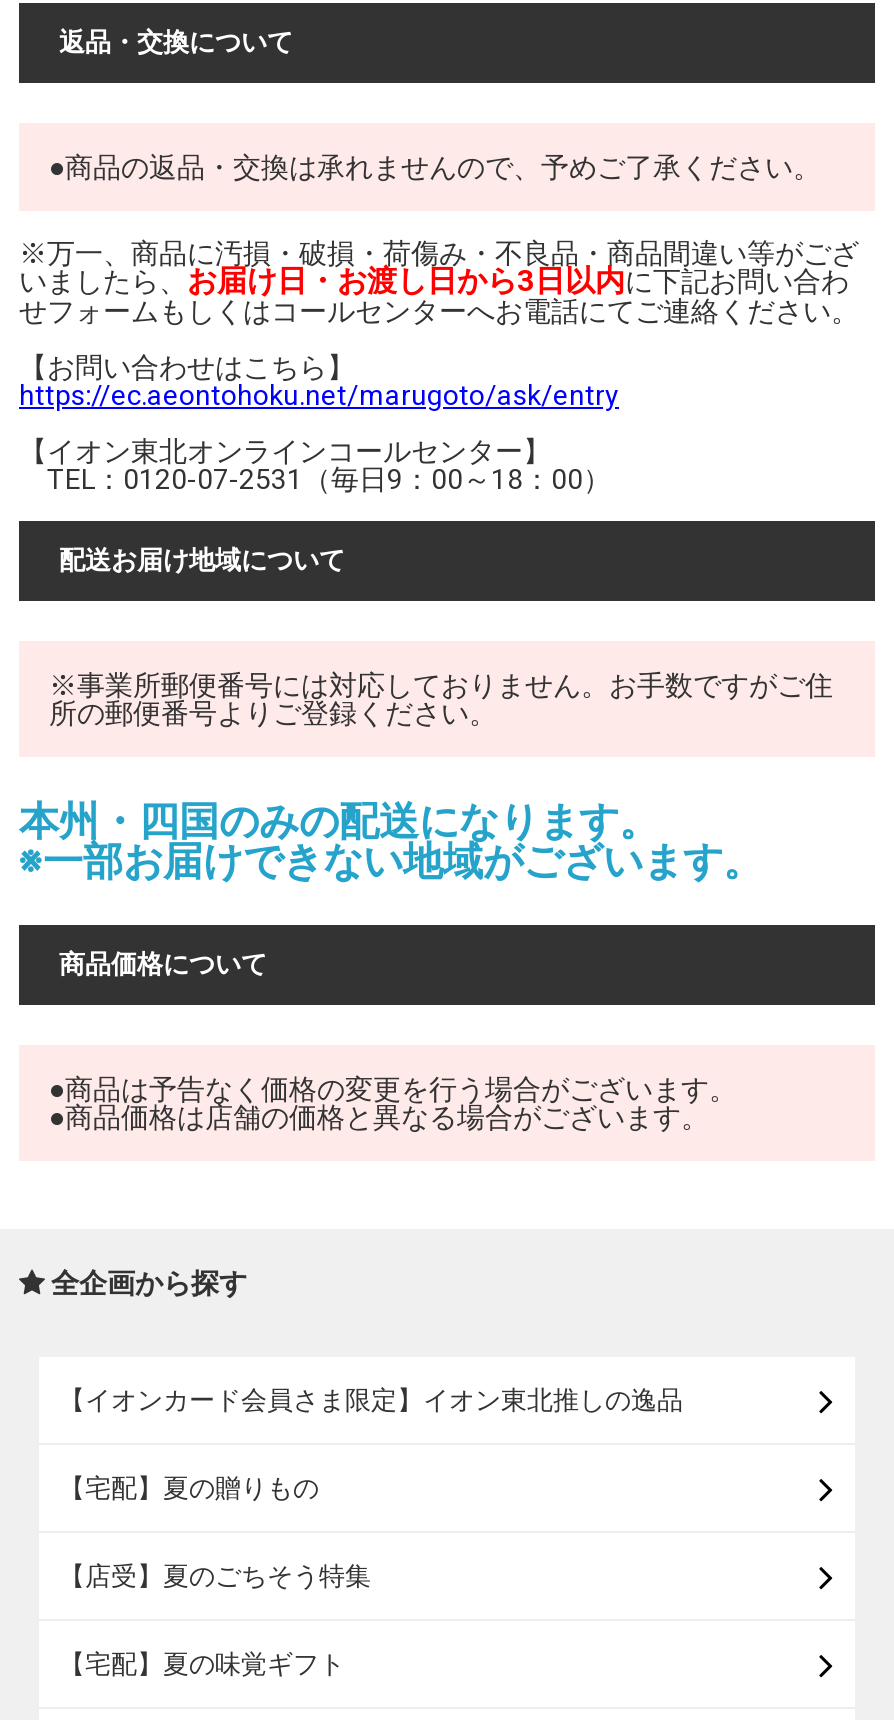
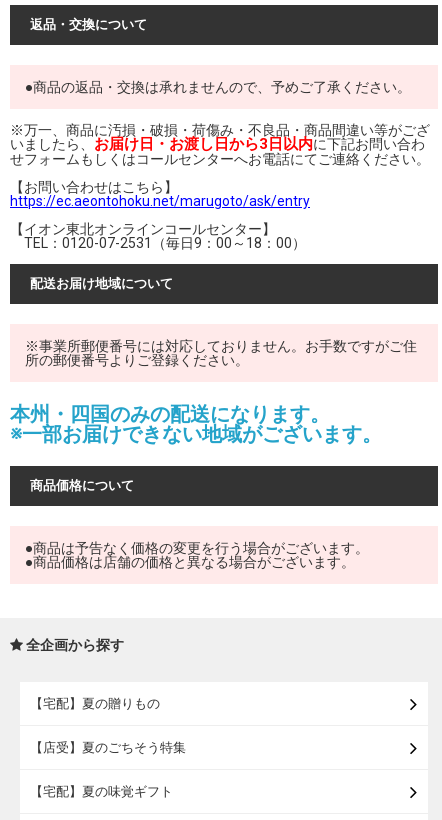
- 【イオンカード会員さま限定】イオン東北推しの逸品
